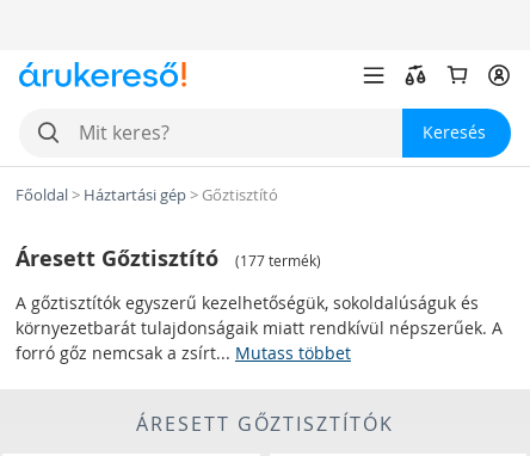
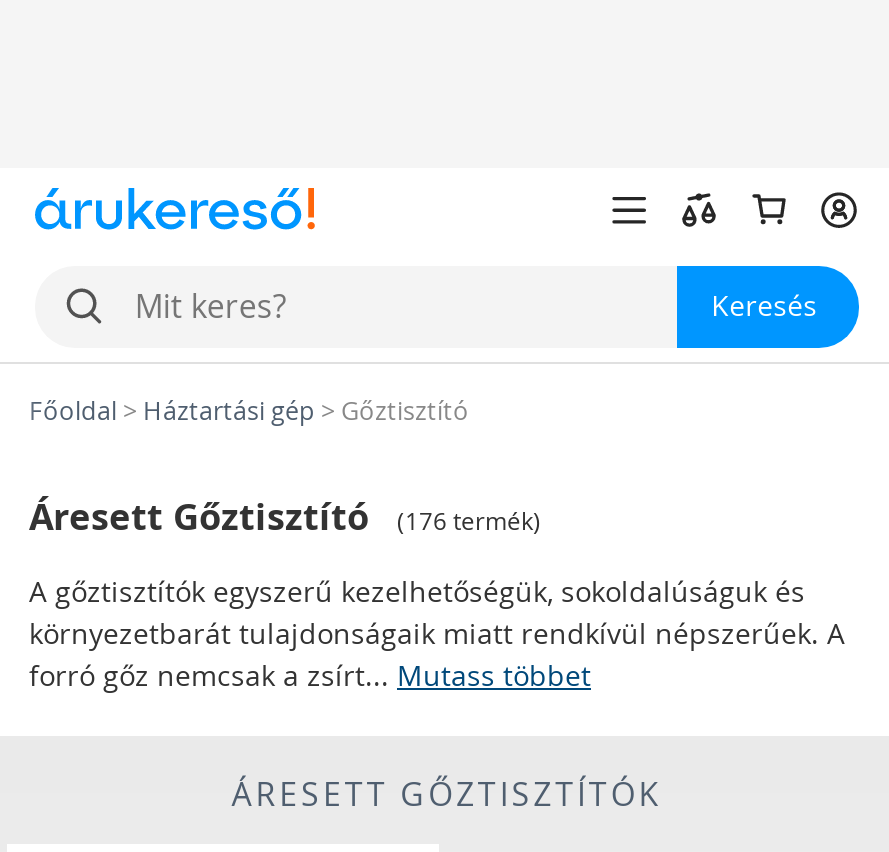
- Áresett Gőztisztító (177 termék)
+ Áresett Gőztisztító (176 termék)
